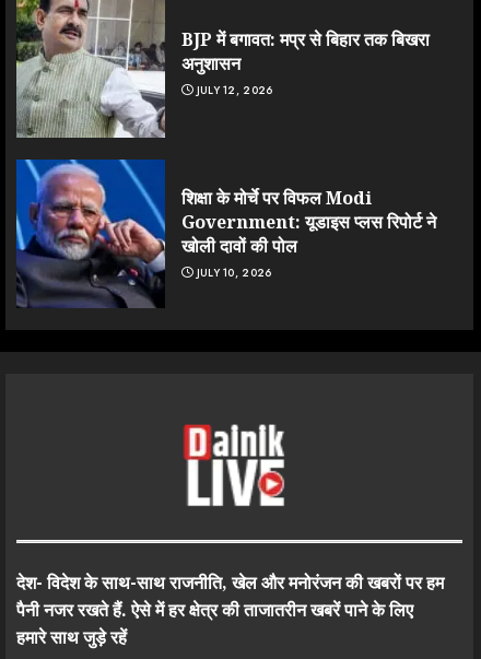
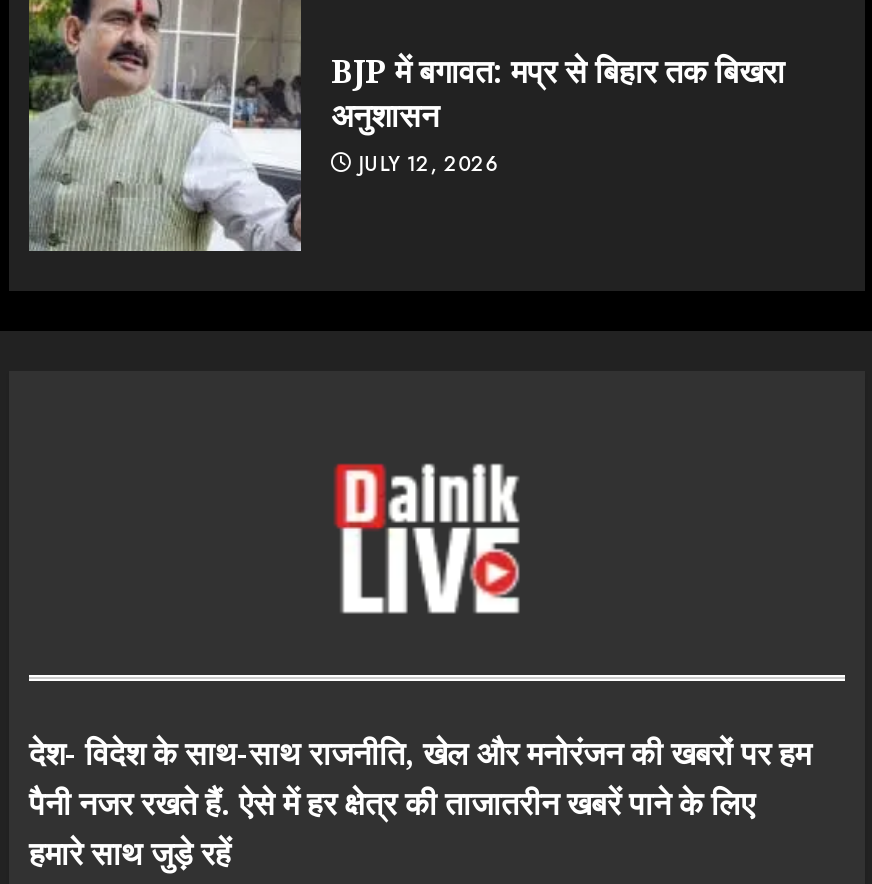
- [image]
- शिक्षा के मोर्चे पर विफल Modi
- Government: यूडाइस प्लस रिपोर्ट ने
- खोली दावों की पोल
- JULY 10, 2026
